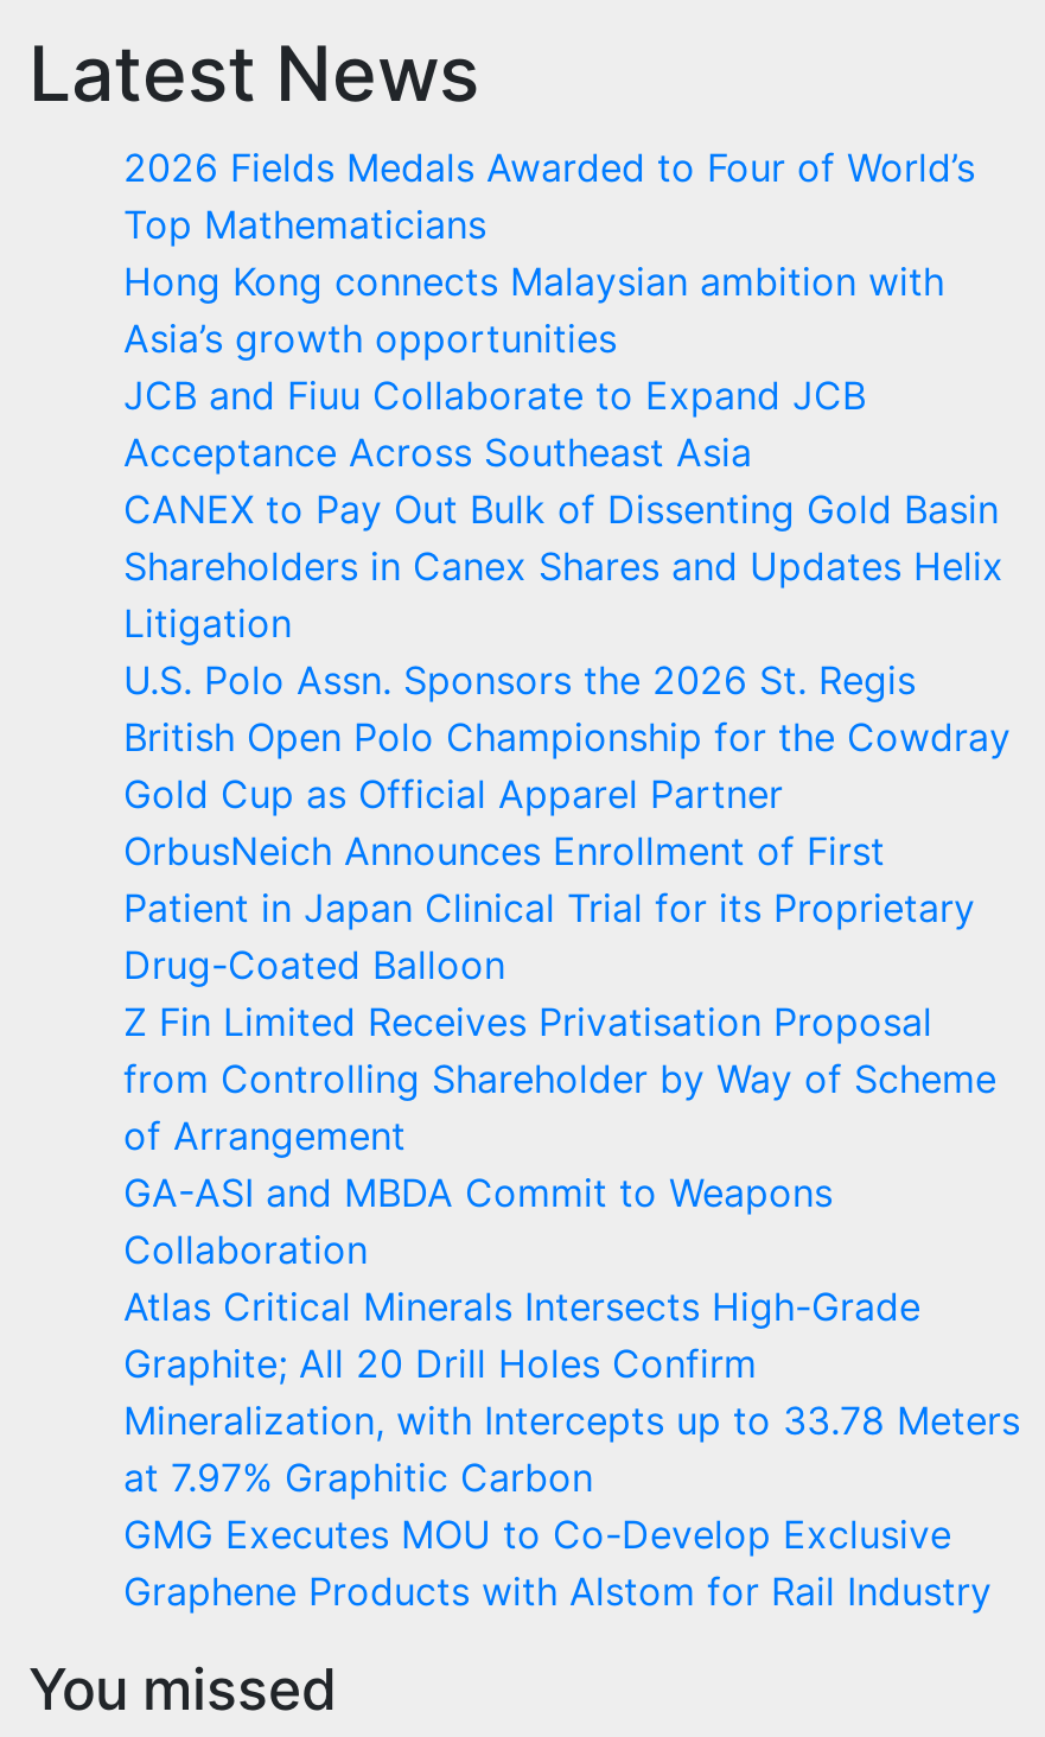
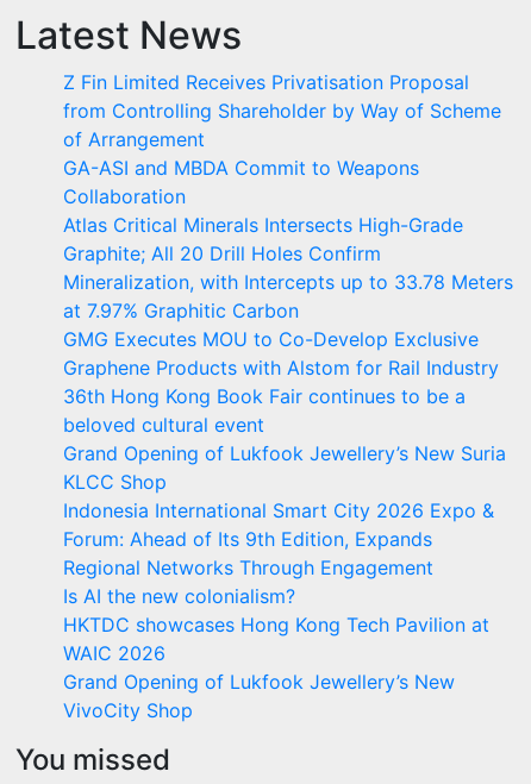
- 2026 Fields Medals Awarded to Four of World’s
- Top Mathematicians
- Hong Kong connects Malaysian ambition with
- Asia’s growth opportunities
- JCB and Fiuu Collaborate to Expand JCB
- Acceptance Across Southeast Asia
- CANEX to Pay Out Bulk of Dissenting Gold Basin
- Shareholders in Canex Shares and Updates Helix
- Litigation
- U.S. Polo Assn. Sponsors the 2026 St. Regis
- British Open Polo Championship for the Cowdray
- Gold Cup as Official Apparel Partner
- OrbusNeich Announces Enrollment of First
- Patient in Japan Clinical Trial for its Proprietary
- Drug-Coated Balloon

moved up: Z Fin Limited Receives Privatisation Proposal | from Controlling Shareholder by Way of Scheme | of Arrangement | ... | GMG Executes MOU to Co-Develop Exclusive | Graphene Products with Alstom for Rail Industry

+ 36th Hong Kong Book Fair continues to be a
+ beloved cultural event
+ Grand Opening of Lukfook Jewellery’s New Suria
+ KLCC Shop
+ Indonesia International Smart City 2026 Expo &
+ Forum: Ahead of Its 9th Edition, Expands
+ Regional Networks Through Engagement
+ Is AI the new colonialism?
+ HKTDC showcases Hong Kong Tech Pavilion at
+ WAIC 2026
+ Grand Opening of Lukfook Jewellery’s New
+ VivoCity Shop
